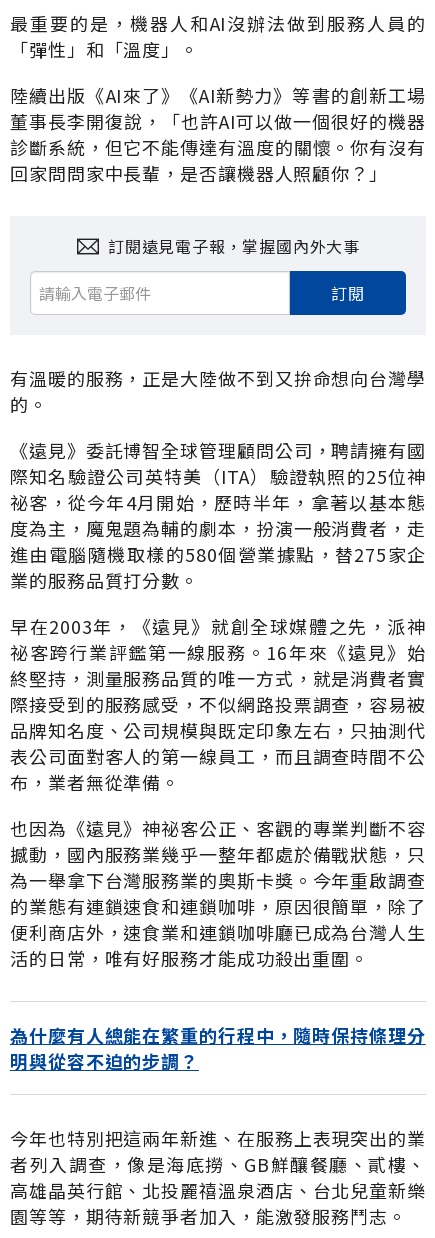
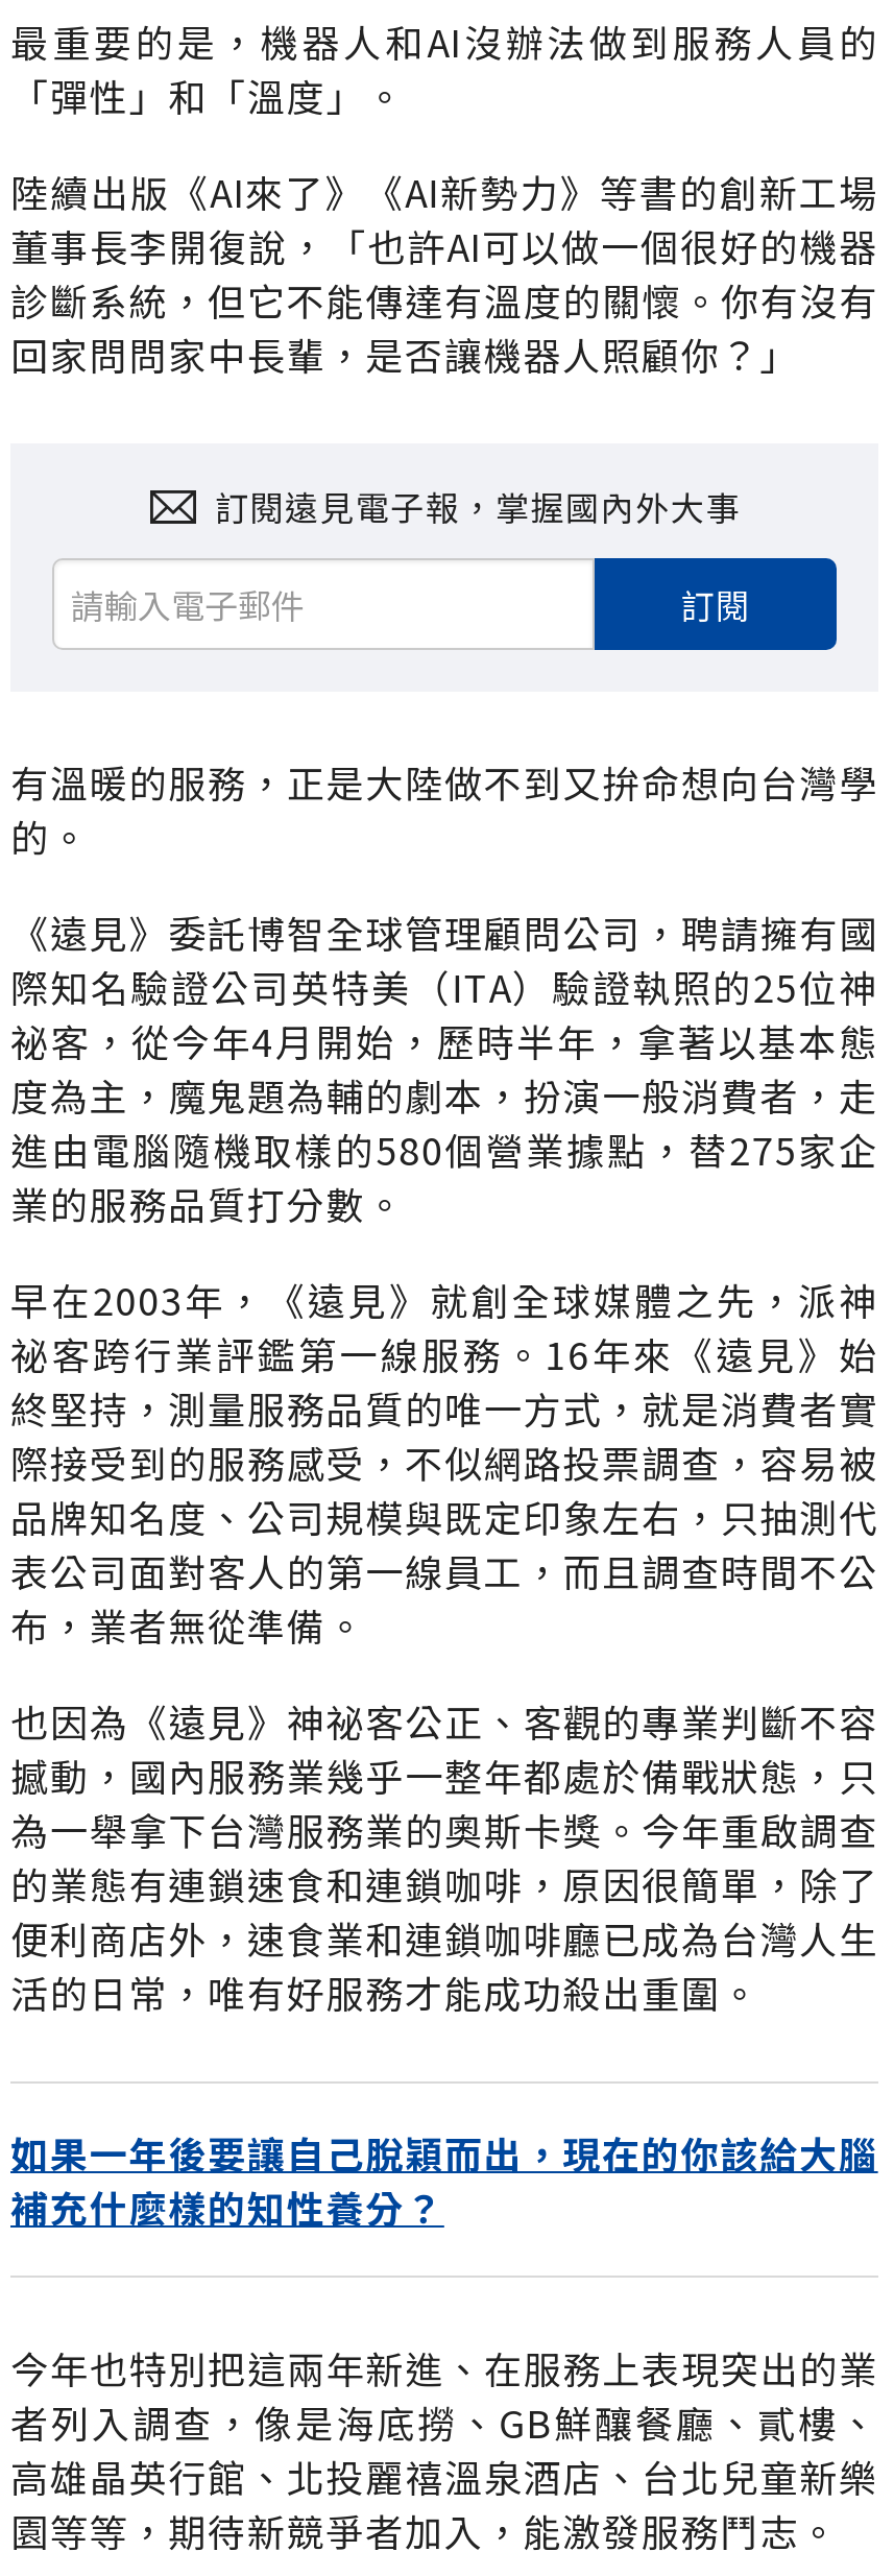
- 為什麼有人總能在繁重的行程中，隨時保持條理分
- 明與從容不迫的步調？
+ 如果一年後要讓自己脫穎而出，現在的你該給大腦
+ 補充什麼樣的知性養分？
